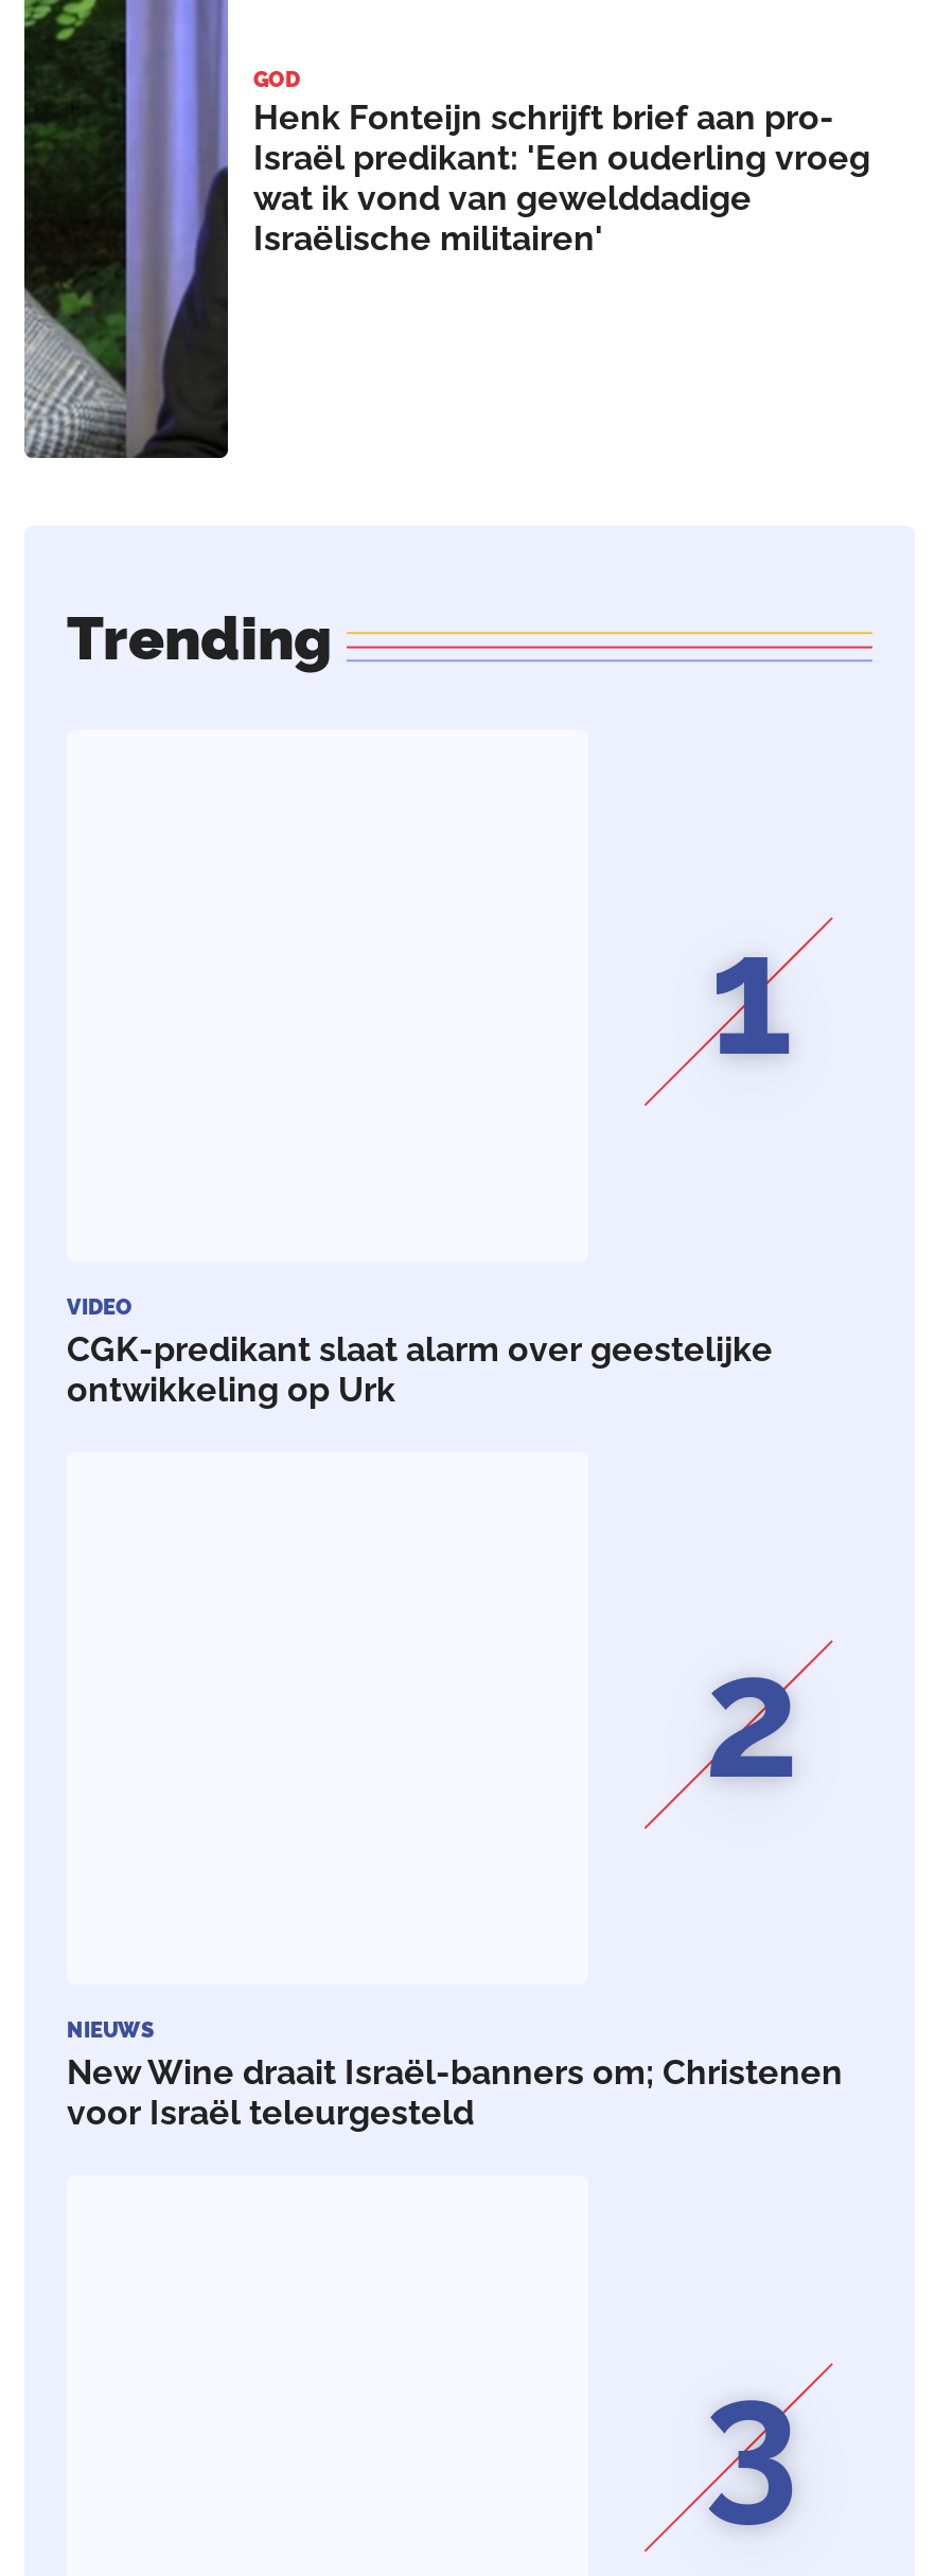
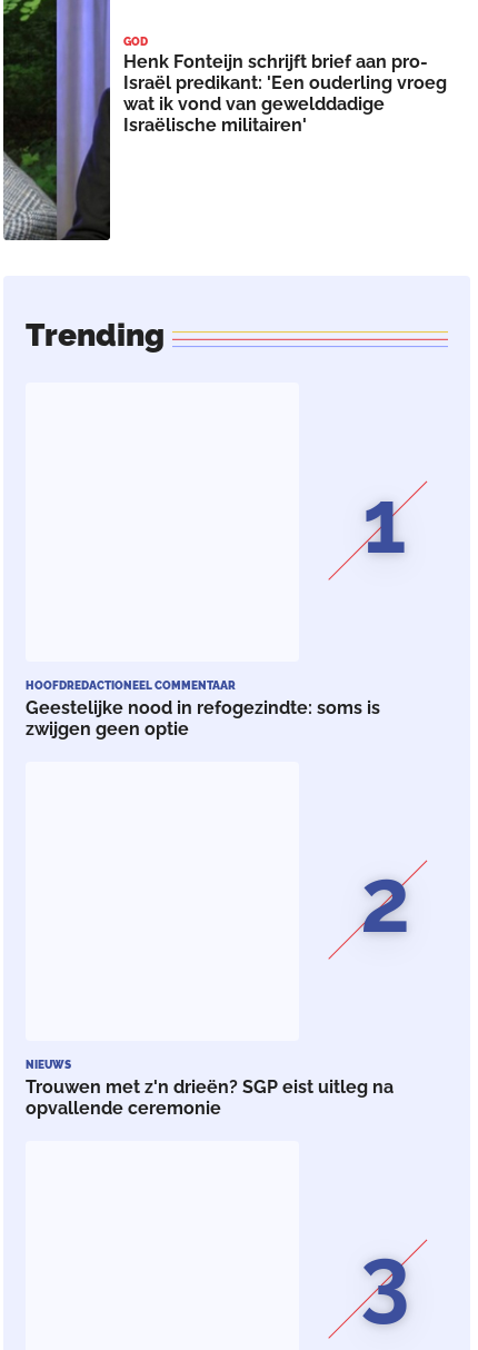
- VIDEO
- CGK-predikant slaat alarm over geestelijke
- ontwikkeling op Urk
+ HOOFDREDACTIONEEL COMMENTAAR
+ Geestelijke nood in refogezindte: soms is
+ zwijgen geen optie

- New Wine draait Israël-banners om; Christenen
- voor Israël teleurgesteld
+ Trouwen met z'n drieën? SGP eist uitleg na
+ opvallende ceremonie
